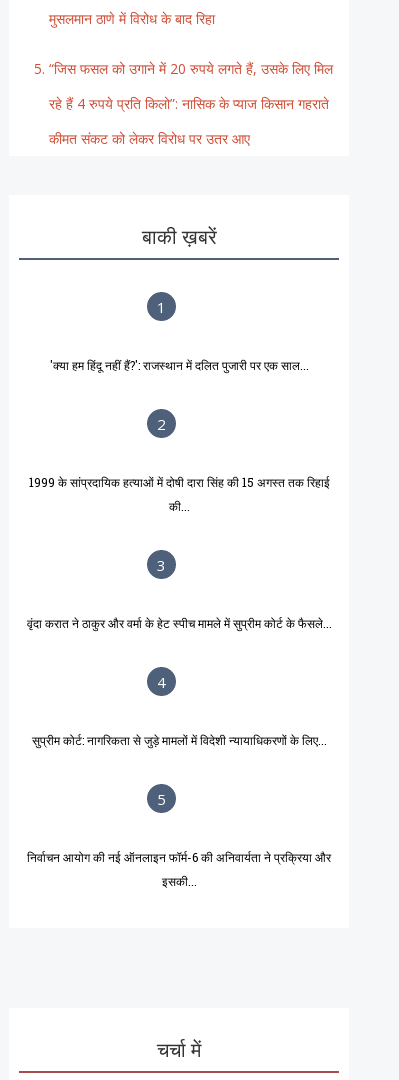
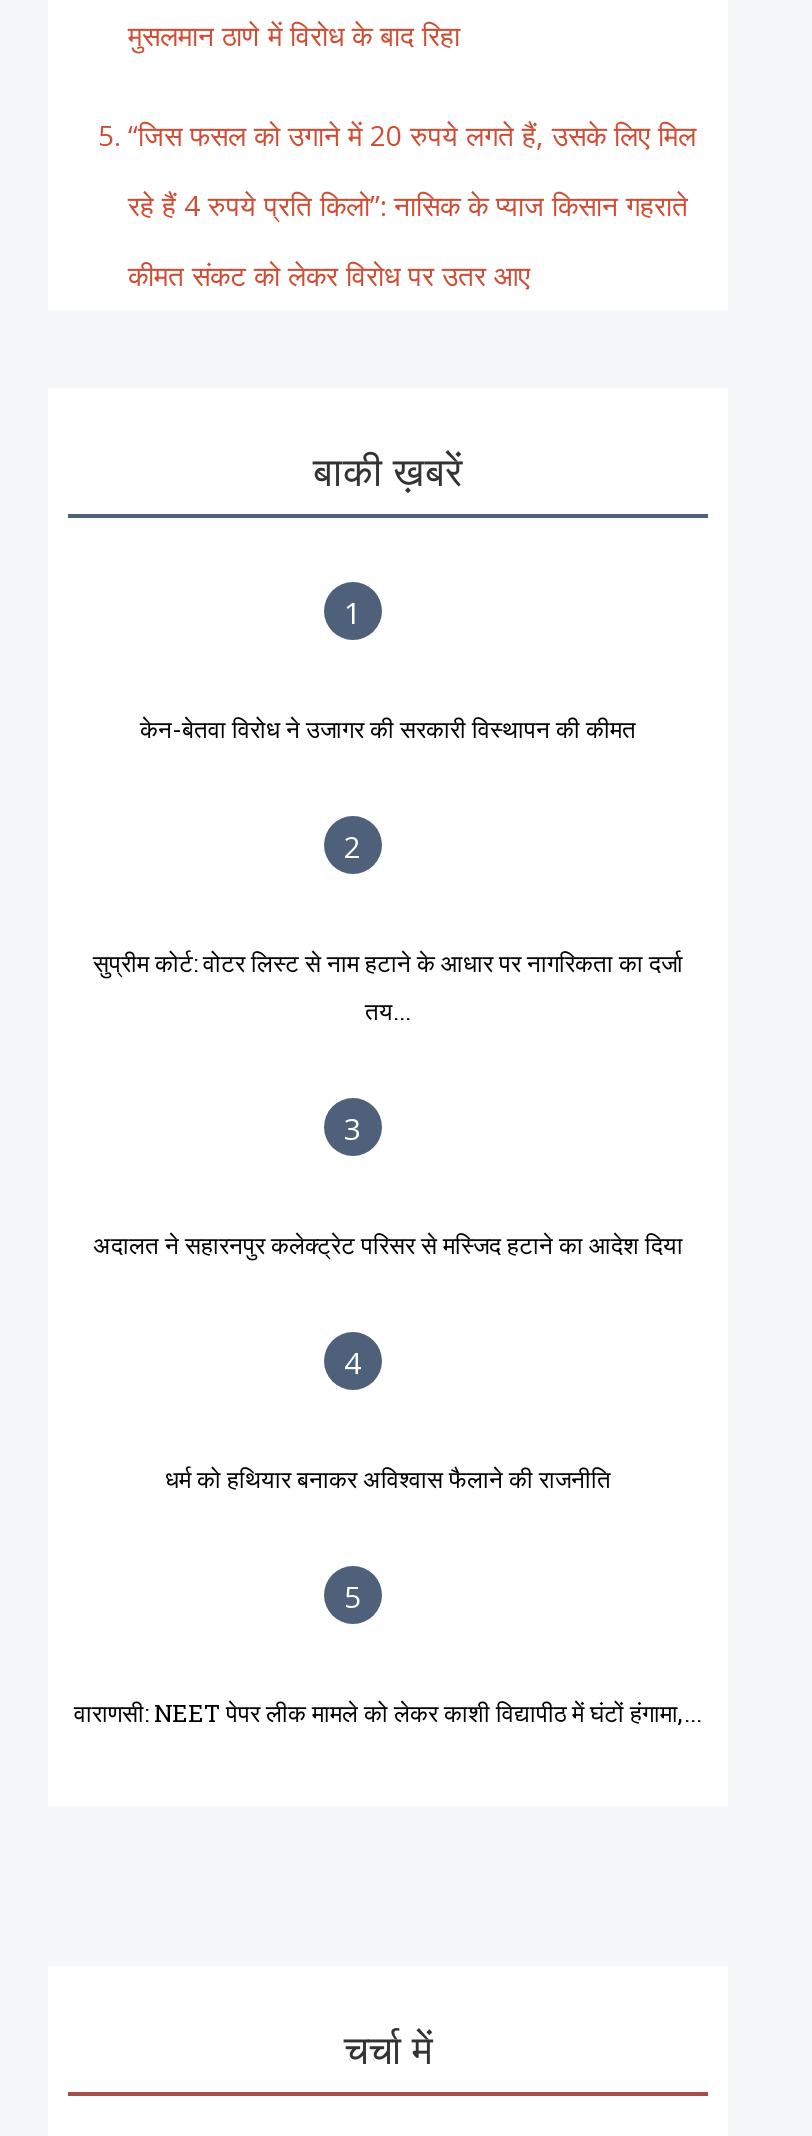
- 'क्या हम हिंदू नहीं हैं?': राजस्थान में दलित पुजारी पर एक साल...
+ केन-बेतवा विरोध ने उजागर की सरकारी विस्थापन की कीमत

- 1999 के सांप्रदायिक हत्याओं में दोषी दारा सिंह की 15 अगस्त तक रिहाई
+ सुप्रीम कोर्ट: वोटर लिस्ट से नाम हटाने के आधार पर नागरिकता का दर्जा

- की...
+ तय...

- वृंदा करात ने ठाकुर और वर्मा के हेट स्पीच मामले में सुप्रीम कोर्ट के फैसले...
+ अदालत ने सहारनपुर कलेक्ट्रेट परिसर से मस्जिद हटाने का आदेश दिया

- सुप्रीम कोर्ट: नागरिकता से जुड़े मामलों में विदेशी न्यायाधिकरणों के लिए...
+ धर्म को हथियार बनाकर अविश्वास फैलाने की राजनीति

- निर्वाचन आयोग की नई ऑनलाइन फॉर्म-6 की अनिवार्यता ने प्रक्रिया और
- इसकी...
+ वाराणसी: NEET पेपर लीक मामले को लेकर काशी विद्यापीठ में घंटों हंगामा,...
